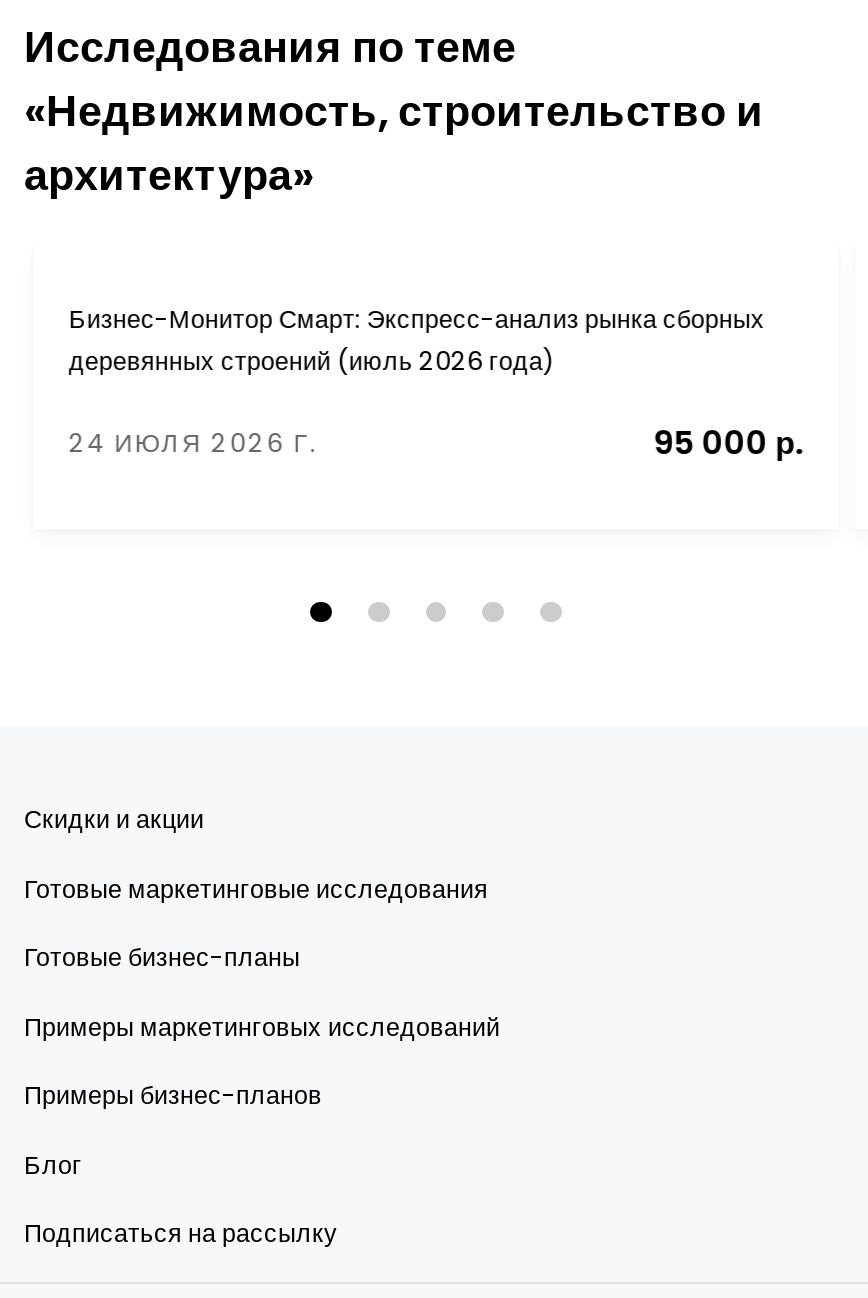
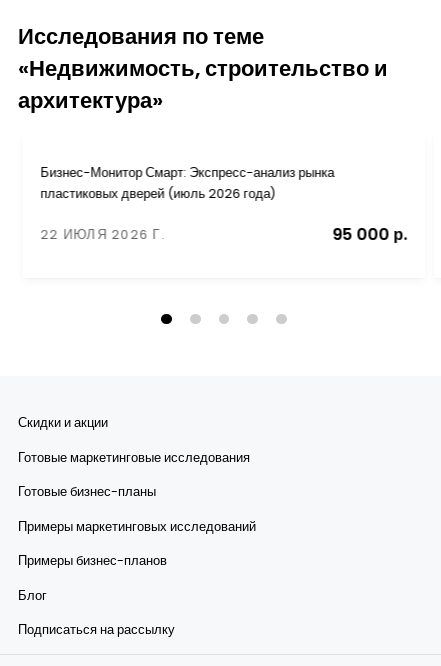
- Бизнес-Монитор Смарт: Экспресс-анализ рынка сборных
- деревянных строений (июль 2026 года)
+ Бизнес-Монитор Смарт: Экспресс-анализ рынка
+ пластиковых дверей (июль 2026 года)

- 24 ИЮЛЯ 2026 Г.
+ 22 ИЮЛЯ 2026 Г.
